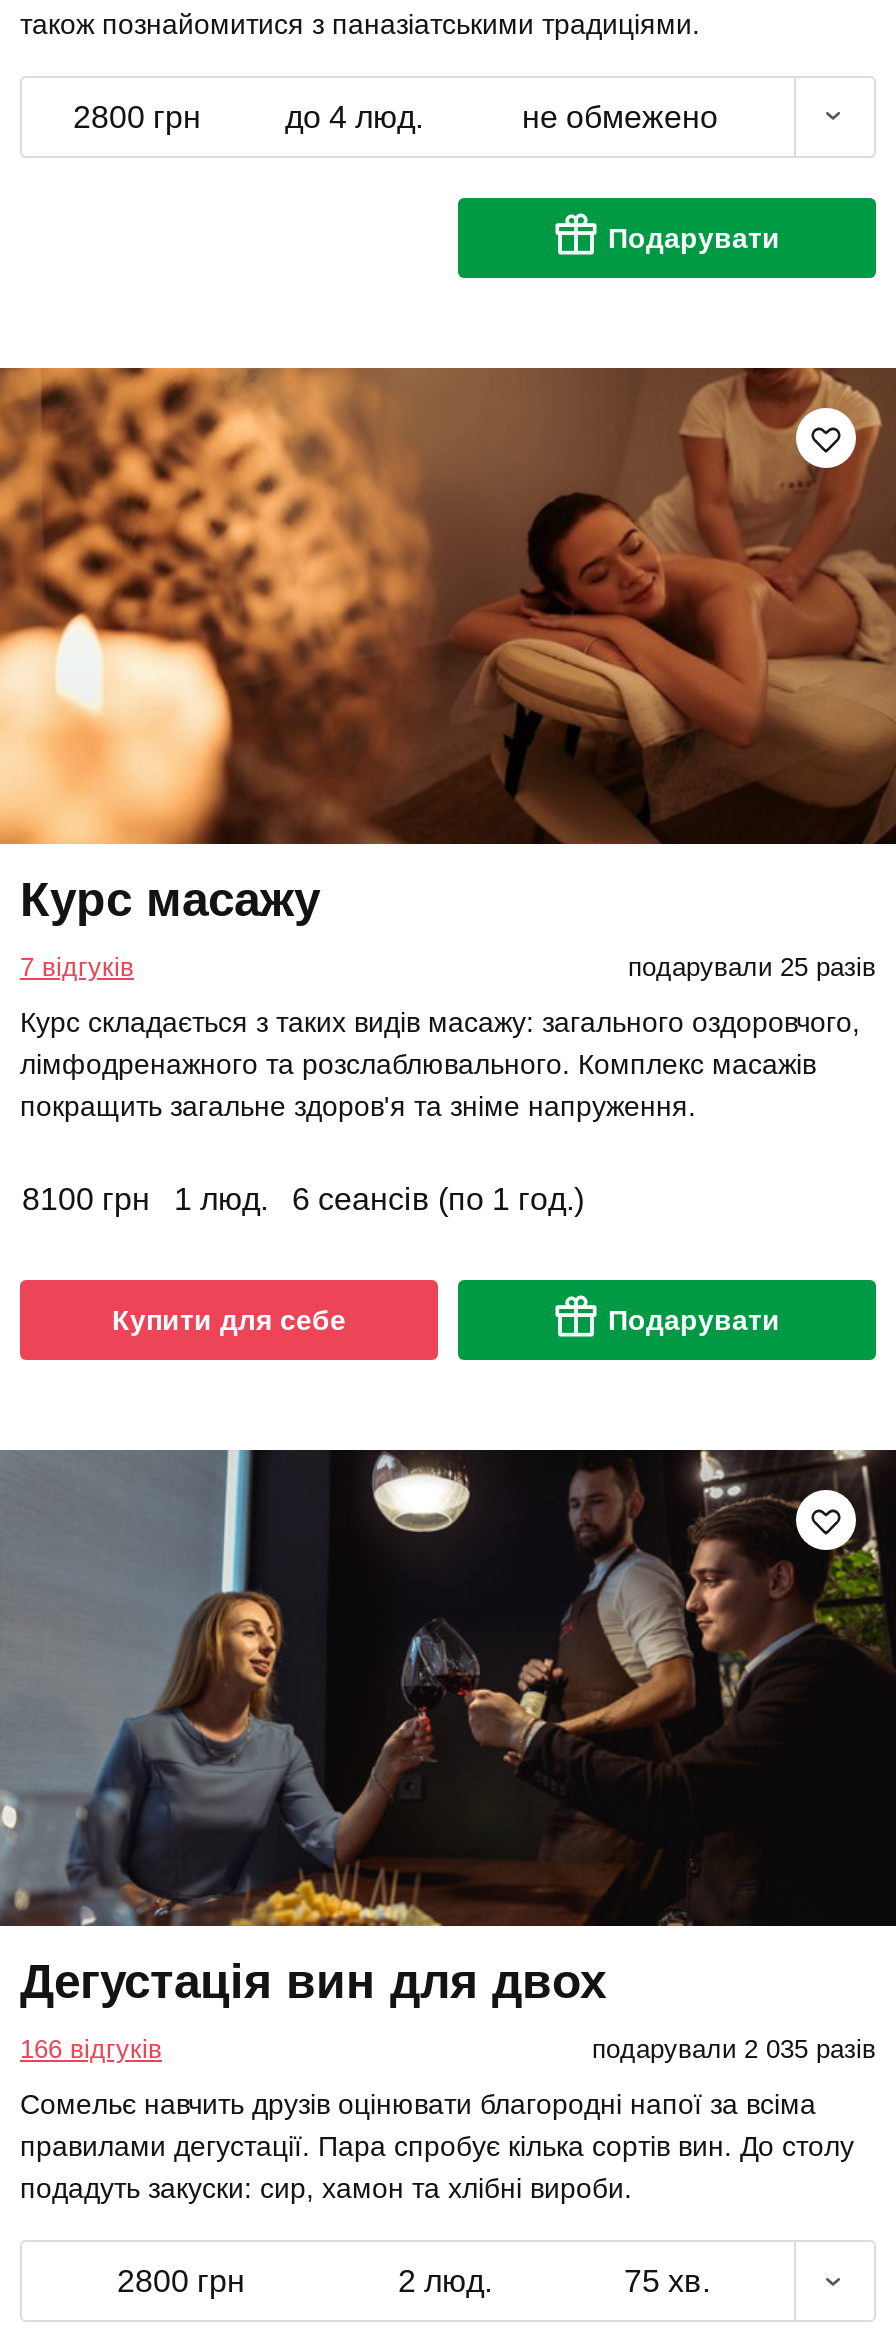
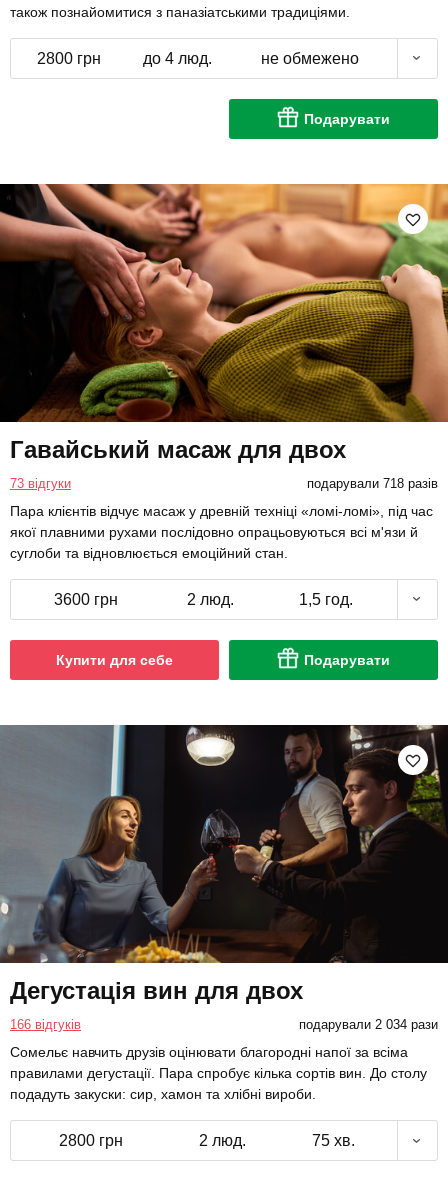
- [image]
- Курс масажу
+ [image]
+ Гавайський масаж для двох

- 7 відгуків
- подарували 25 разів
+ 73 відгуки
+ подарували 718 разів

- Курс складається з таких видів масажу: загального оздоровчого,
- лімфодренажного та розслаблювального. Комплекс масажів
- покращить загальне здоров'я та зніме напруження.
+ Пара клієнтів відчує масаж у древній техніці «ломі-ломі», під час
+ якої плавними рухами послідовно опрацьовуються всі м'язи й
+ суглоби та відновлюється емоційний стан.

- 8100 грн
- 1 люд.
- 6 сеансів (по 1 год.)
+ 3600 грн
+ 2 люд.
+ 1,5 год.

- подарували 2 035 разів
+ подарували 2 034 рази
